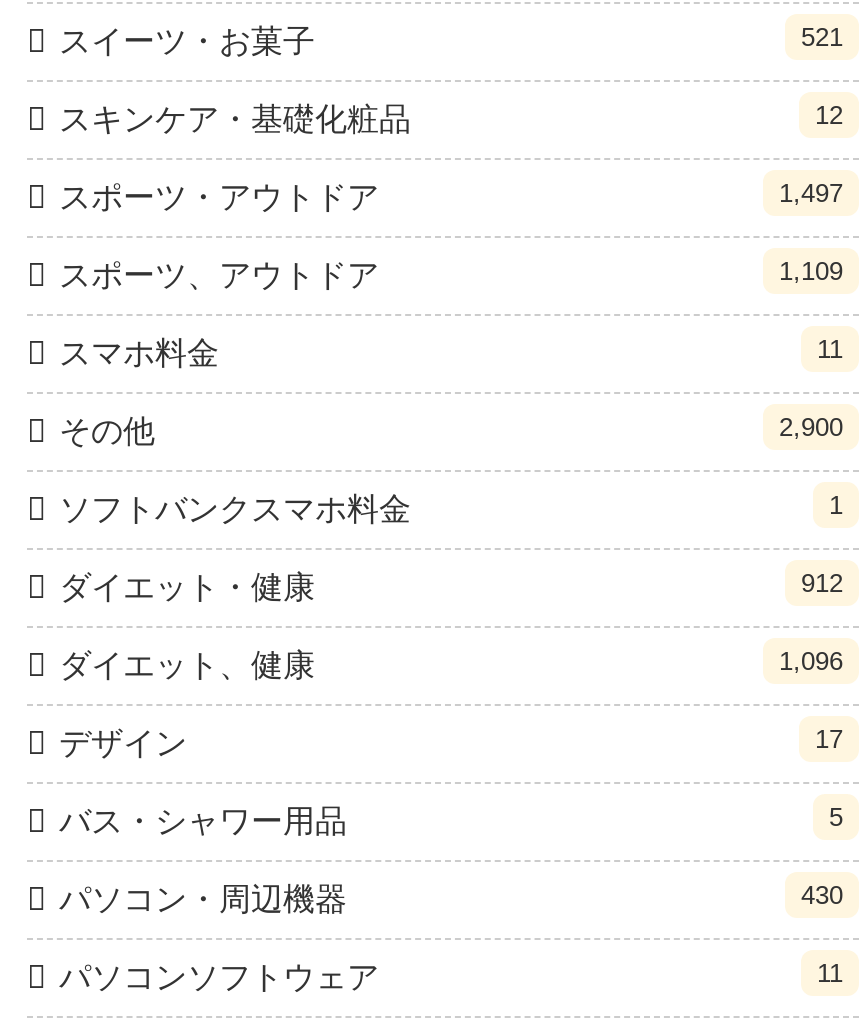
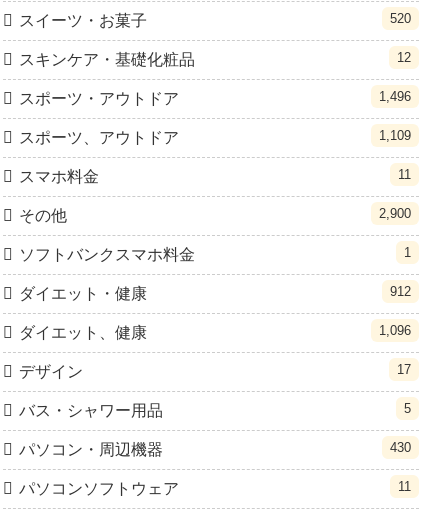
- 521
+ 520

- 1,497
+ 1,496
